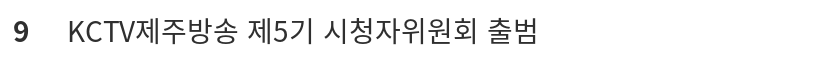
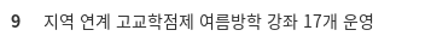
- KCTV제주방송 제5기 시청자위원회 출범
+ 지역 연계 고교학점제 여름방학 강좌 17개 운영
